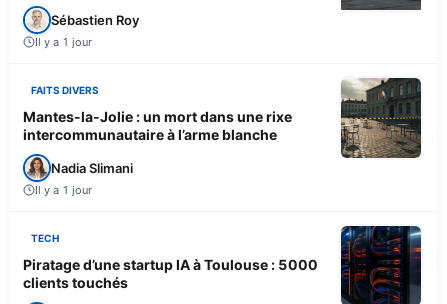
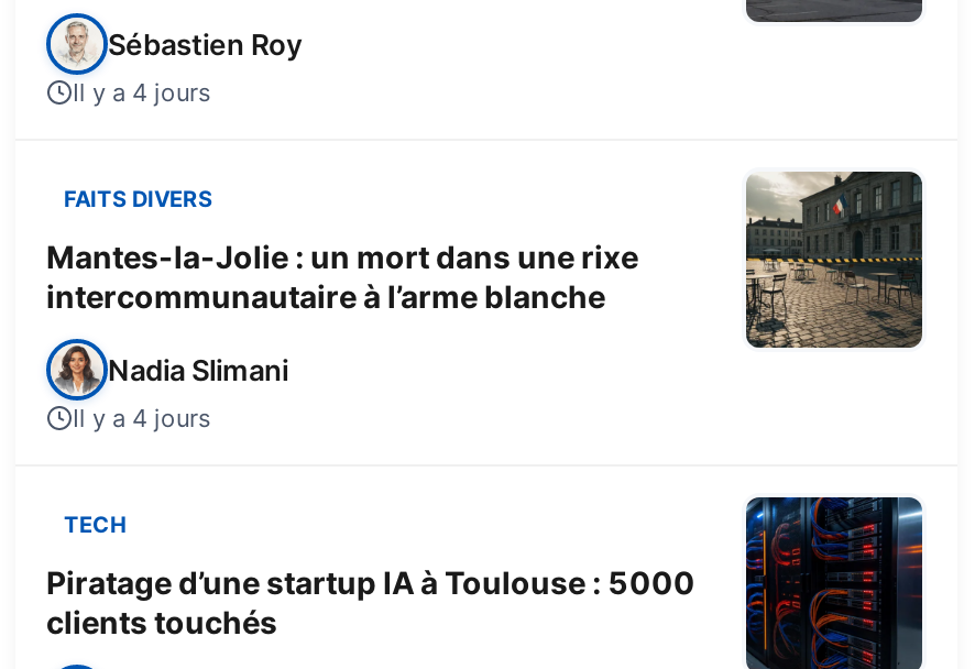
- Il y a 1 jour
+ Il y a 4 jours

- Il y a 1 jour
+ Il y a 4 jours
